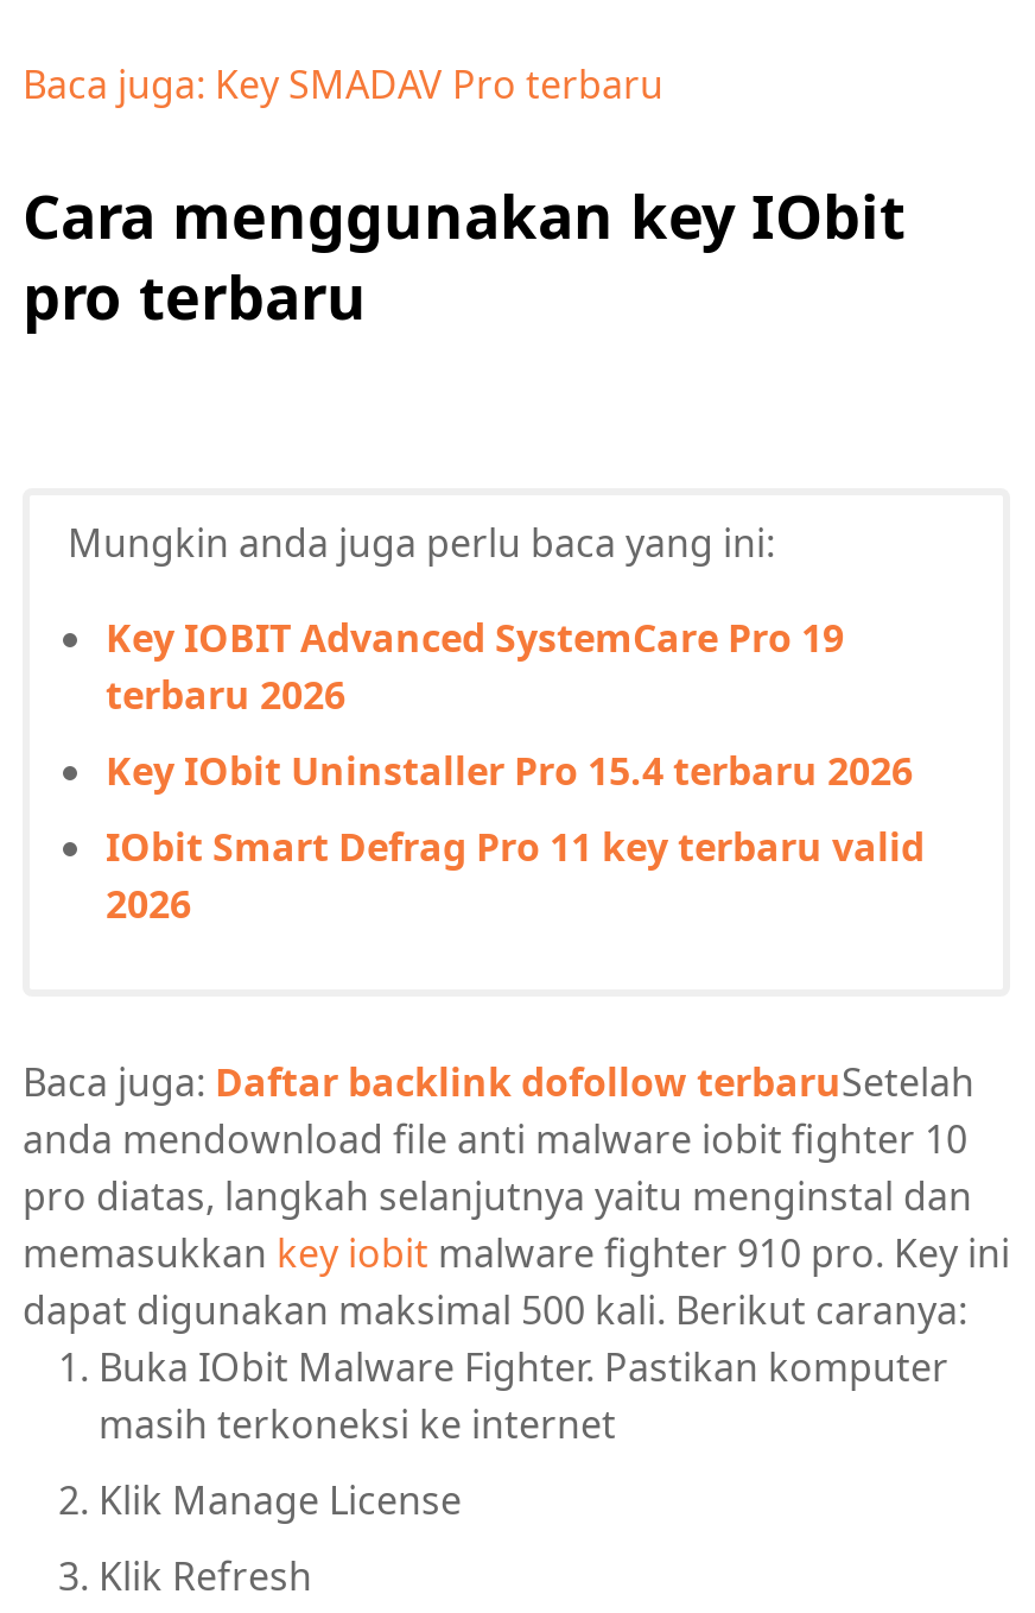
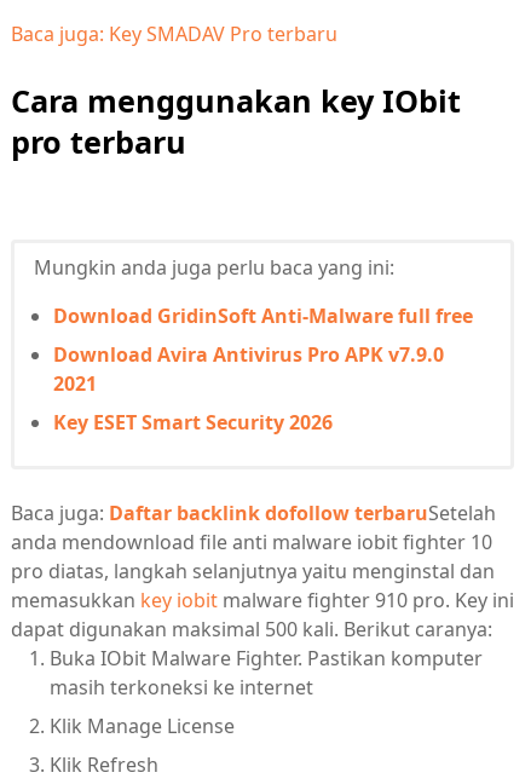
- Key IOBIT Advanced SystemCare Pro 19
- terbaru 2026
+ Download GridinSoft Anti-Malware full free

- Key IObit Uninstaller Pro 15.4 terbaru 2026
+ Download Avira Antivirus Pro APK v7.9.0
+ 2021

- IObit Smart Defrag Pro 11 key terbaru valid
- 2026
+ Key ESET Smart Security 2026
